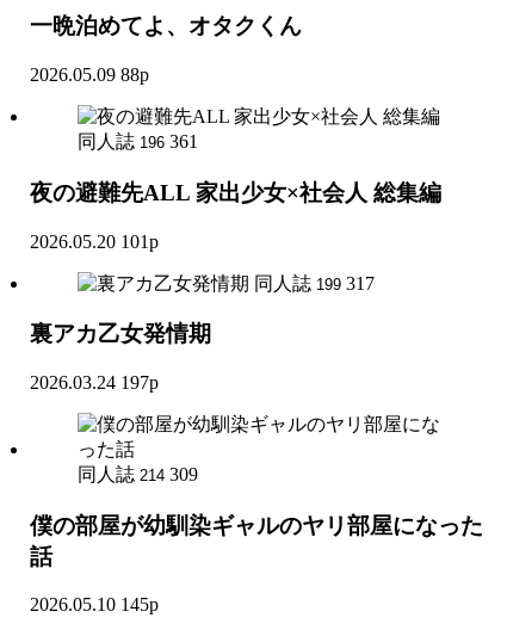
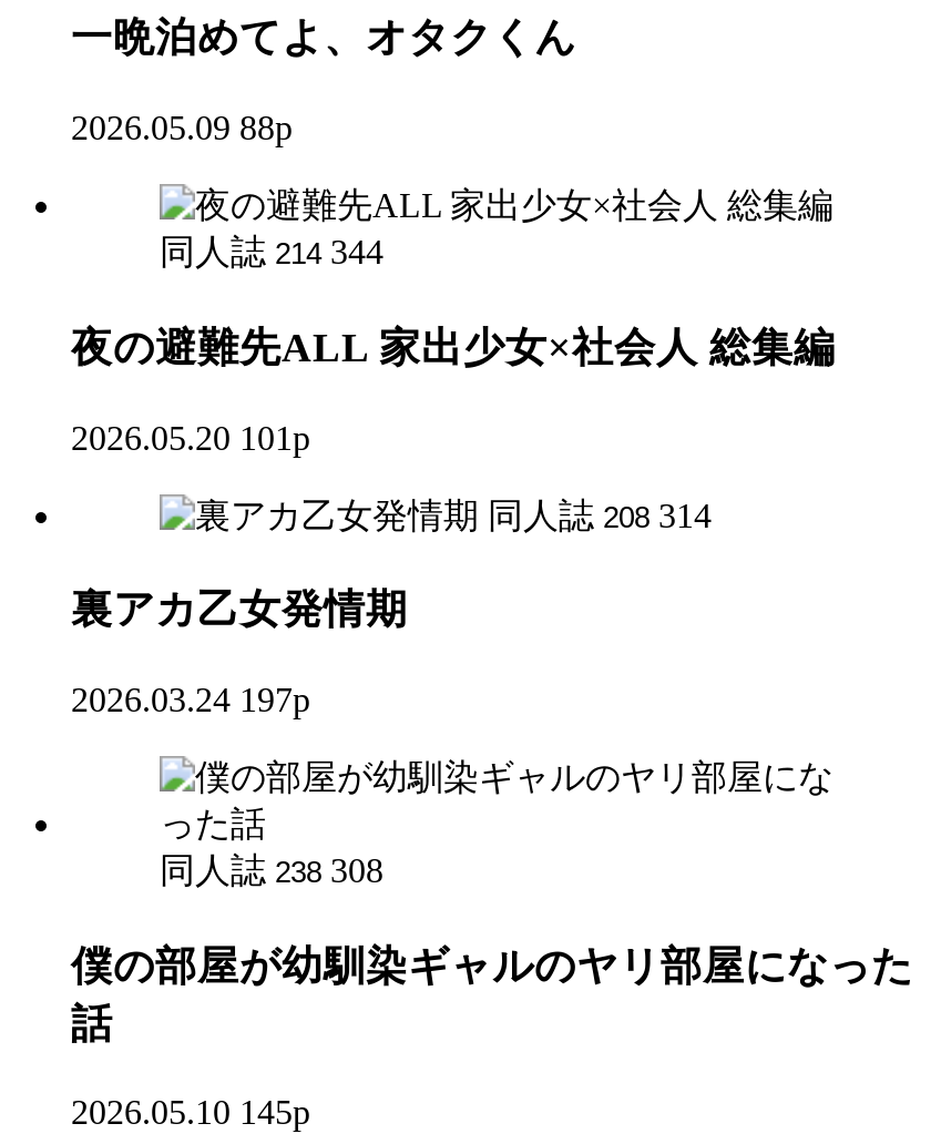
- 同人誌 196 361
+ 同人誌 214 344

- 同人誌 199 317
+ 同人誌 208 314

- 同人誌 214 309
+ 同人誌 238 308
